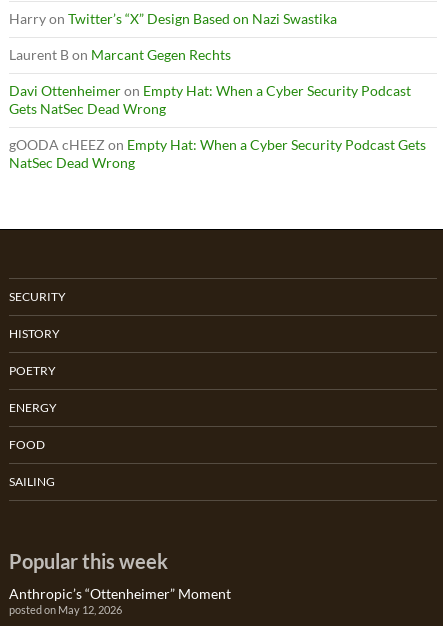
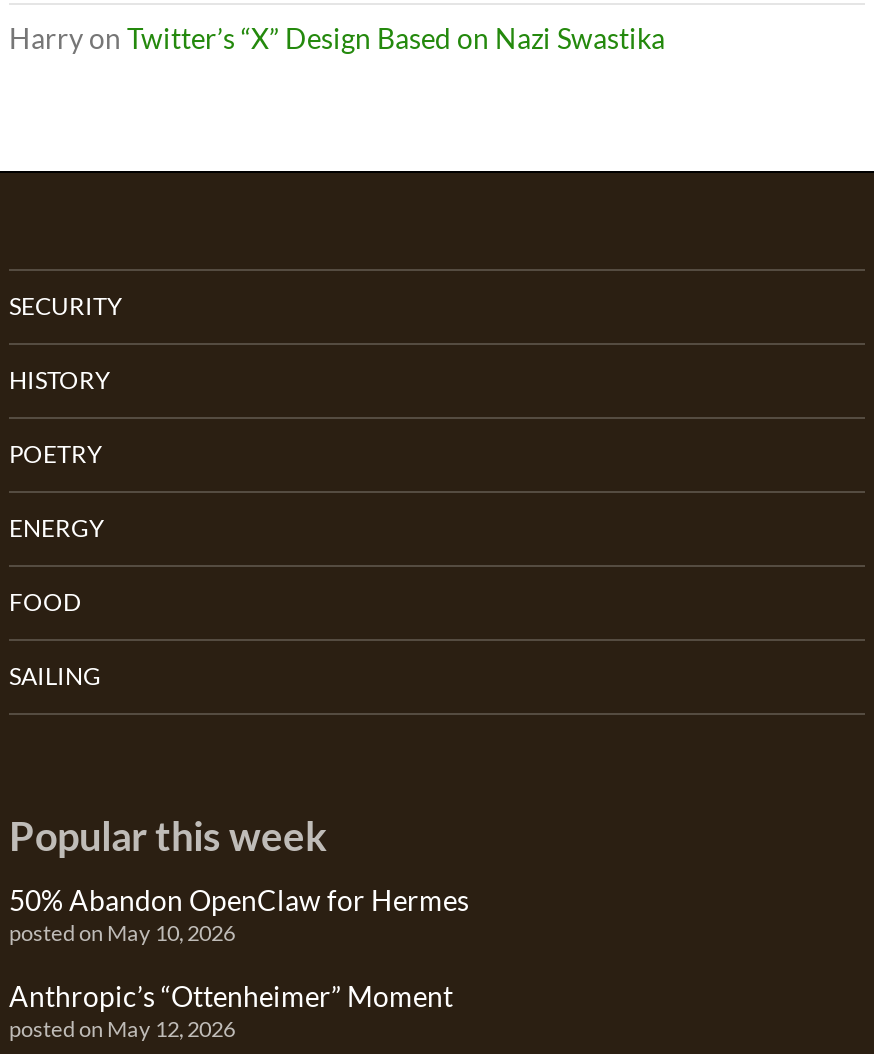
- Laurent B on Marcant Gegen Rechts
- Davi Ottenheimer on Empty Hat: When a Cyber Security Podcast
- Gets NatSec Dead Wrong
- gOODA cHEEZ on Empty Hat: When a Cyber Security Podcast Gets
- NatSec Dead Wrong

moved up: SECURITY | HISTORY | POETRY | ENERGY | FOOD | SAILING | Popular this week

+ 50% Abandon OpenClaw for Hermes
+ posted on May 10, 2026
